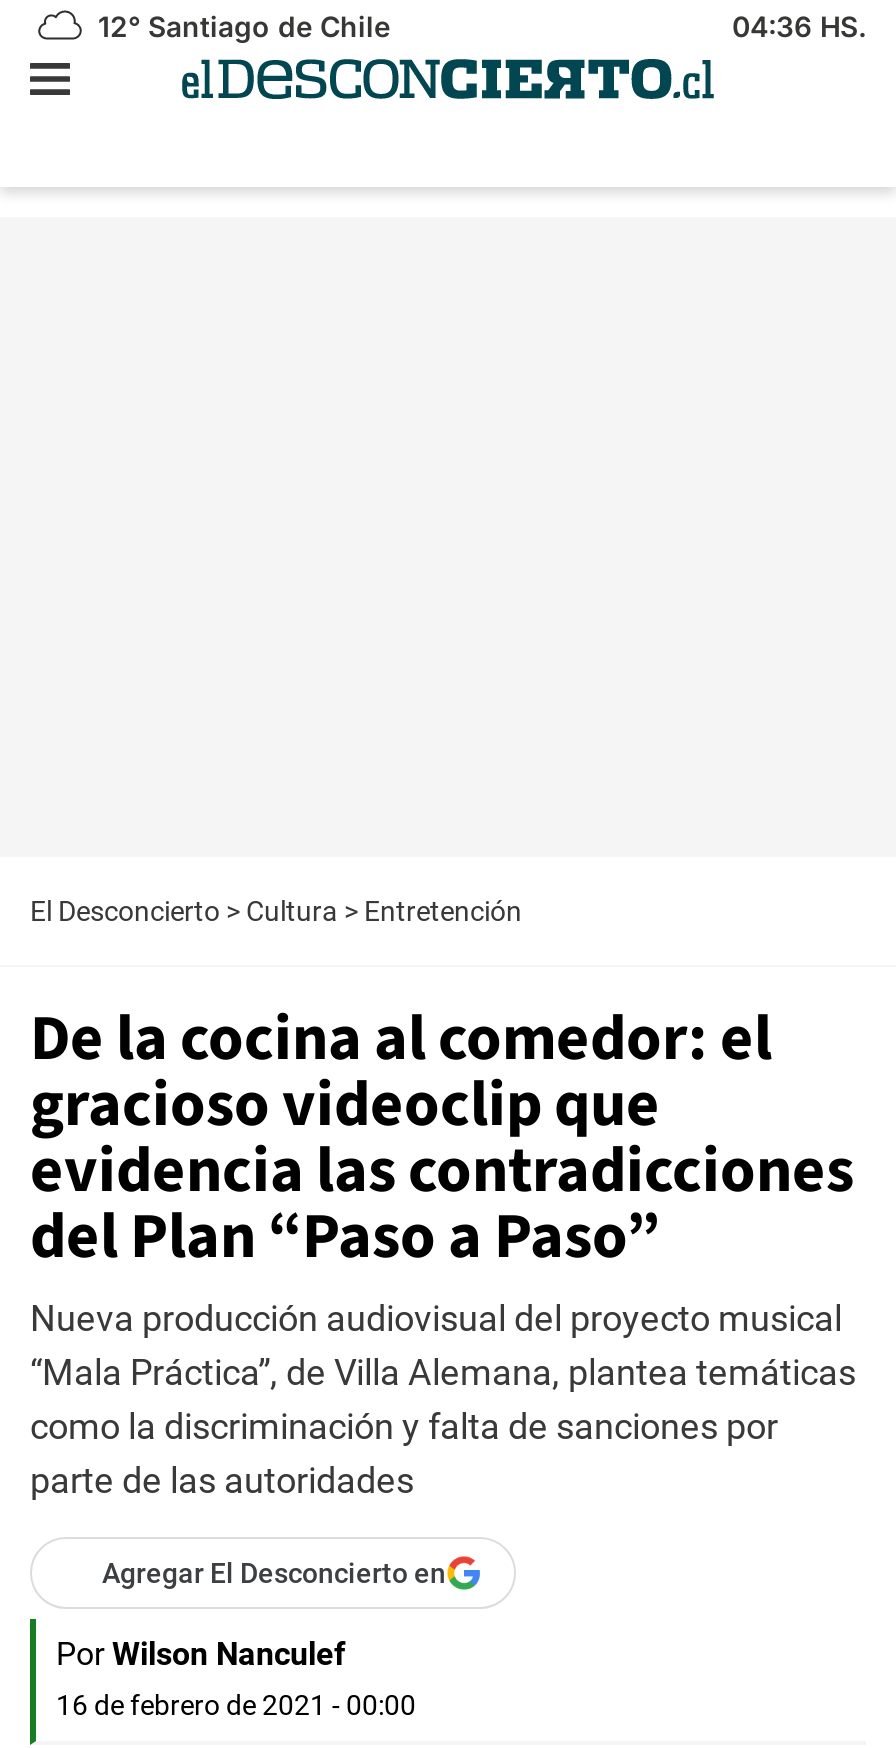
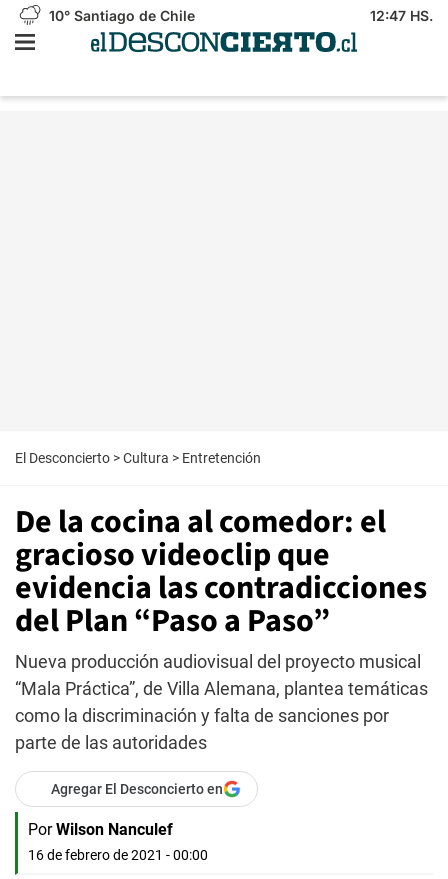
- 12° Santiago de Chile
+ 10° Santiago de Chile

- 04:36 HS.
+ 12:47 HS.
